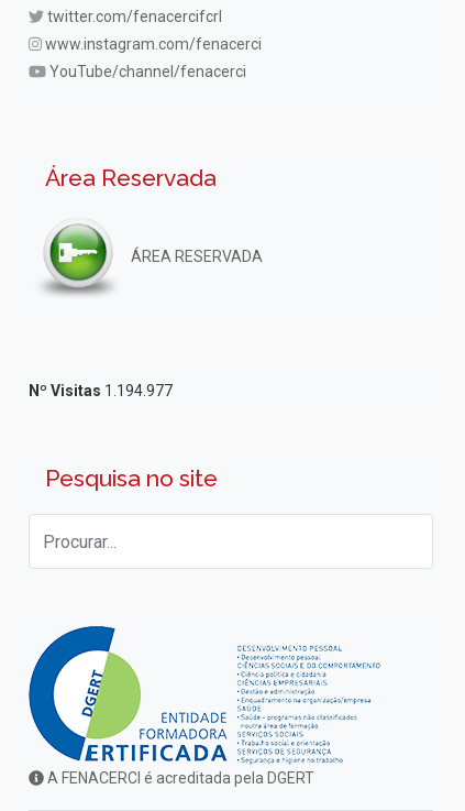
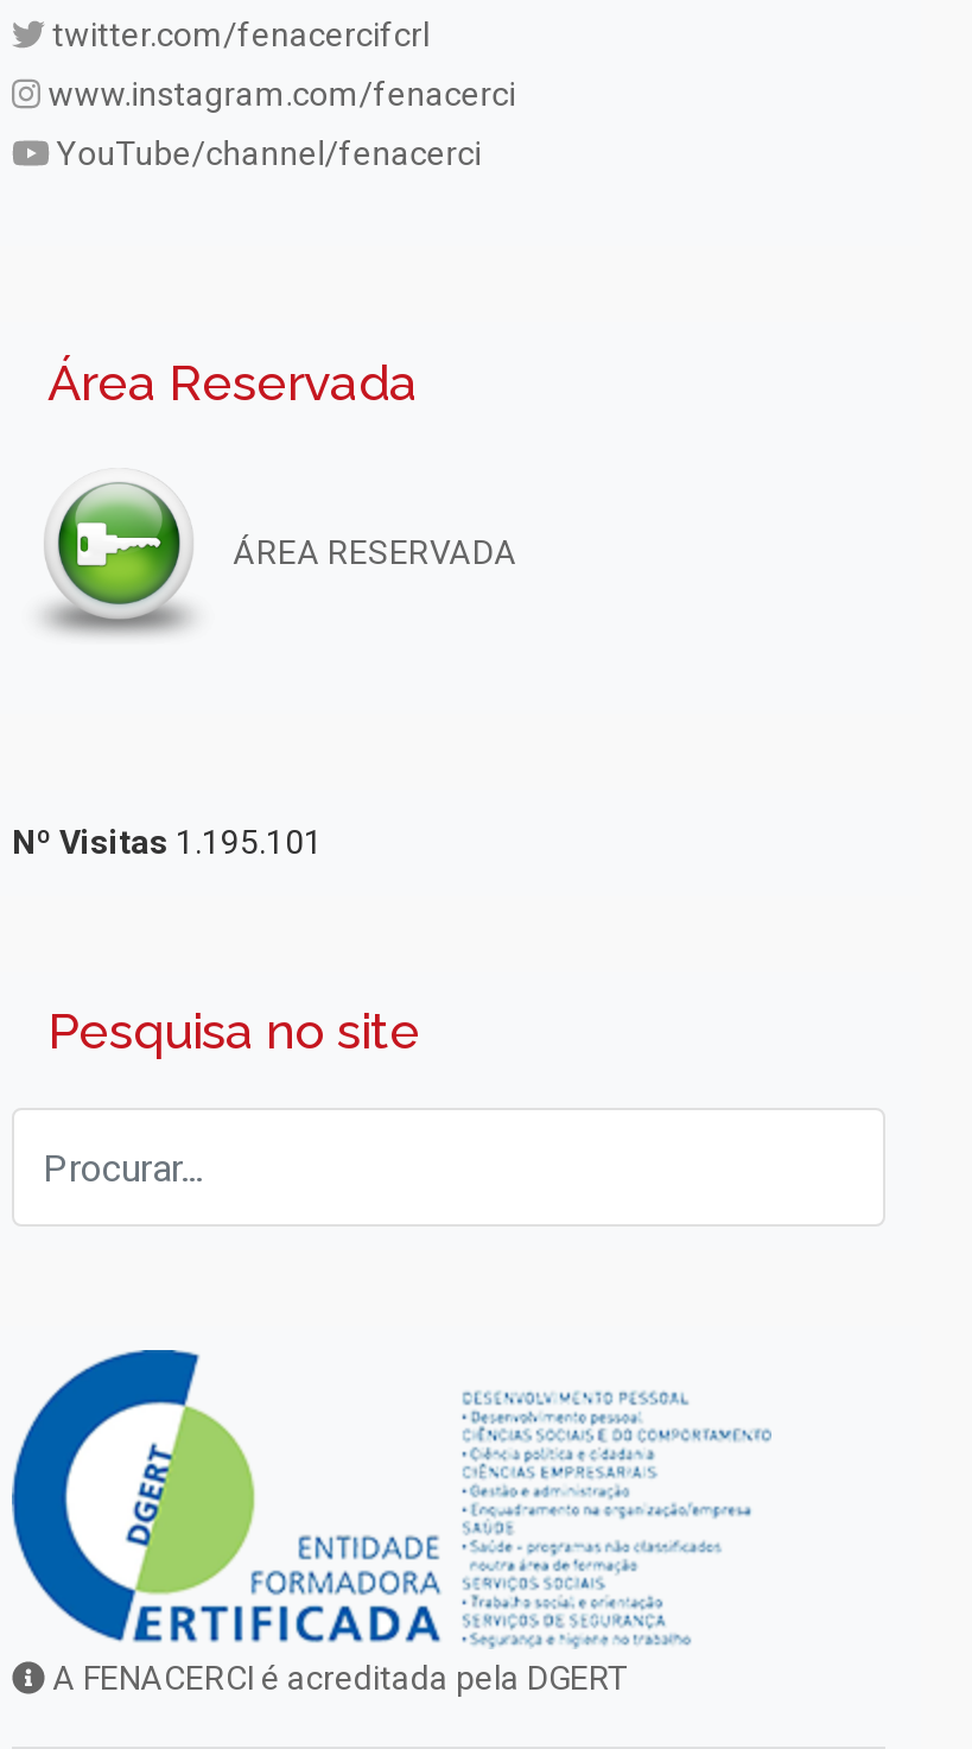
- Nº Visitas 1.194.977
+ Nº Visitas 1.195.101
